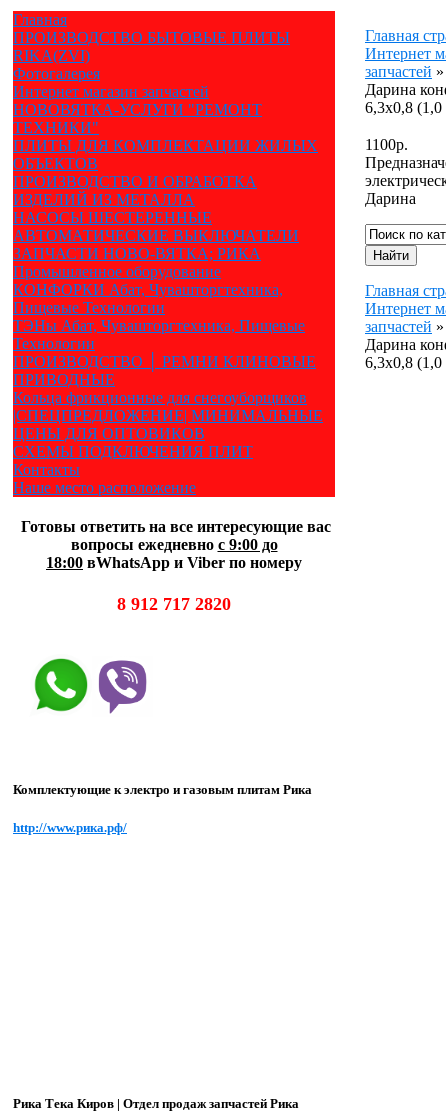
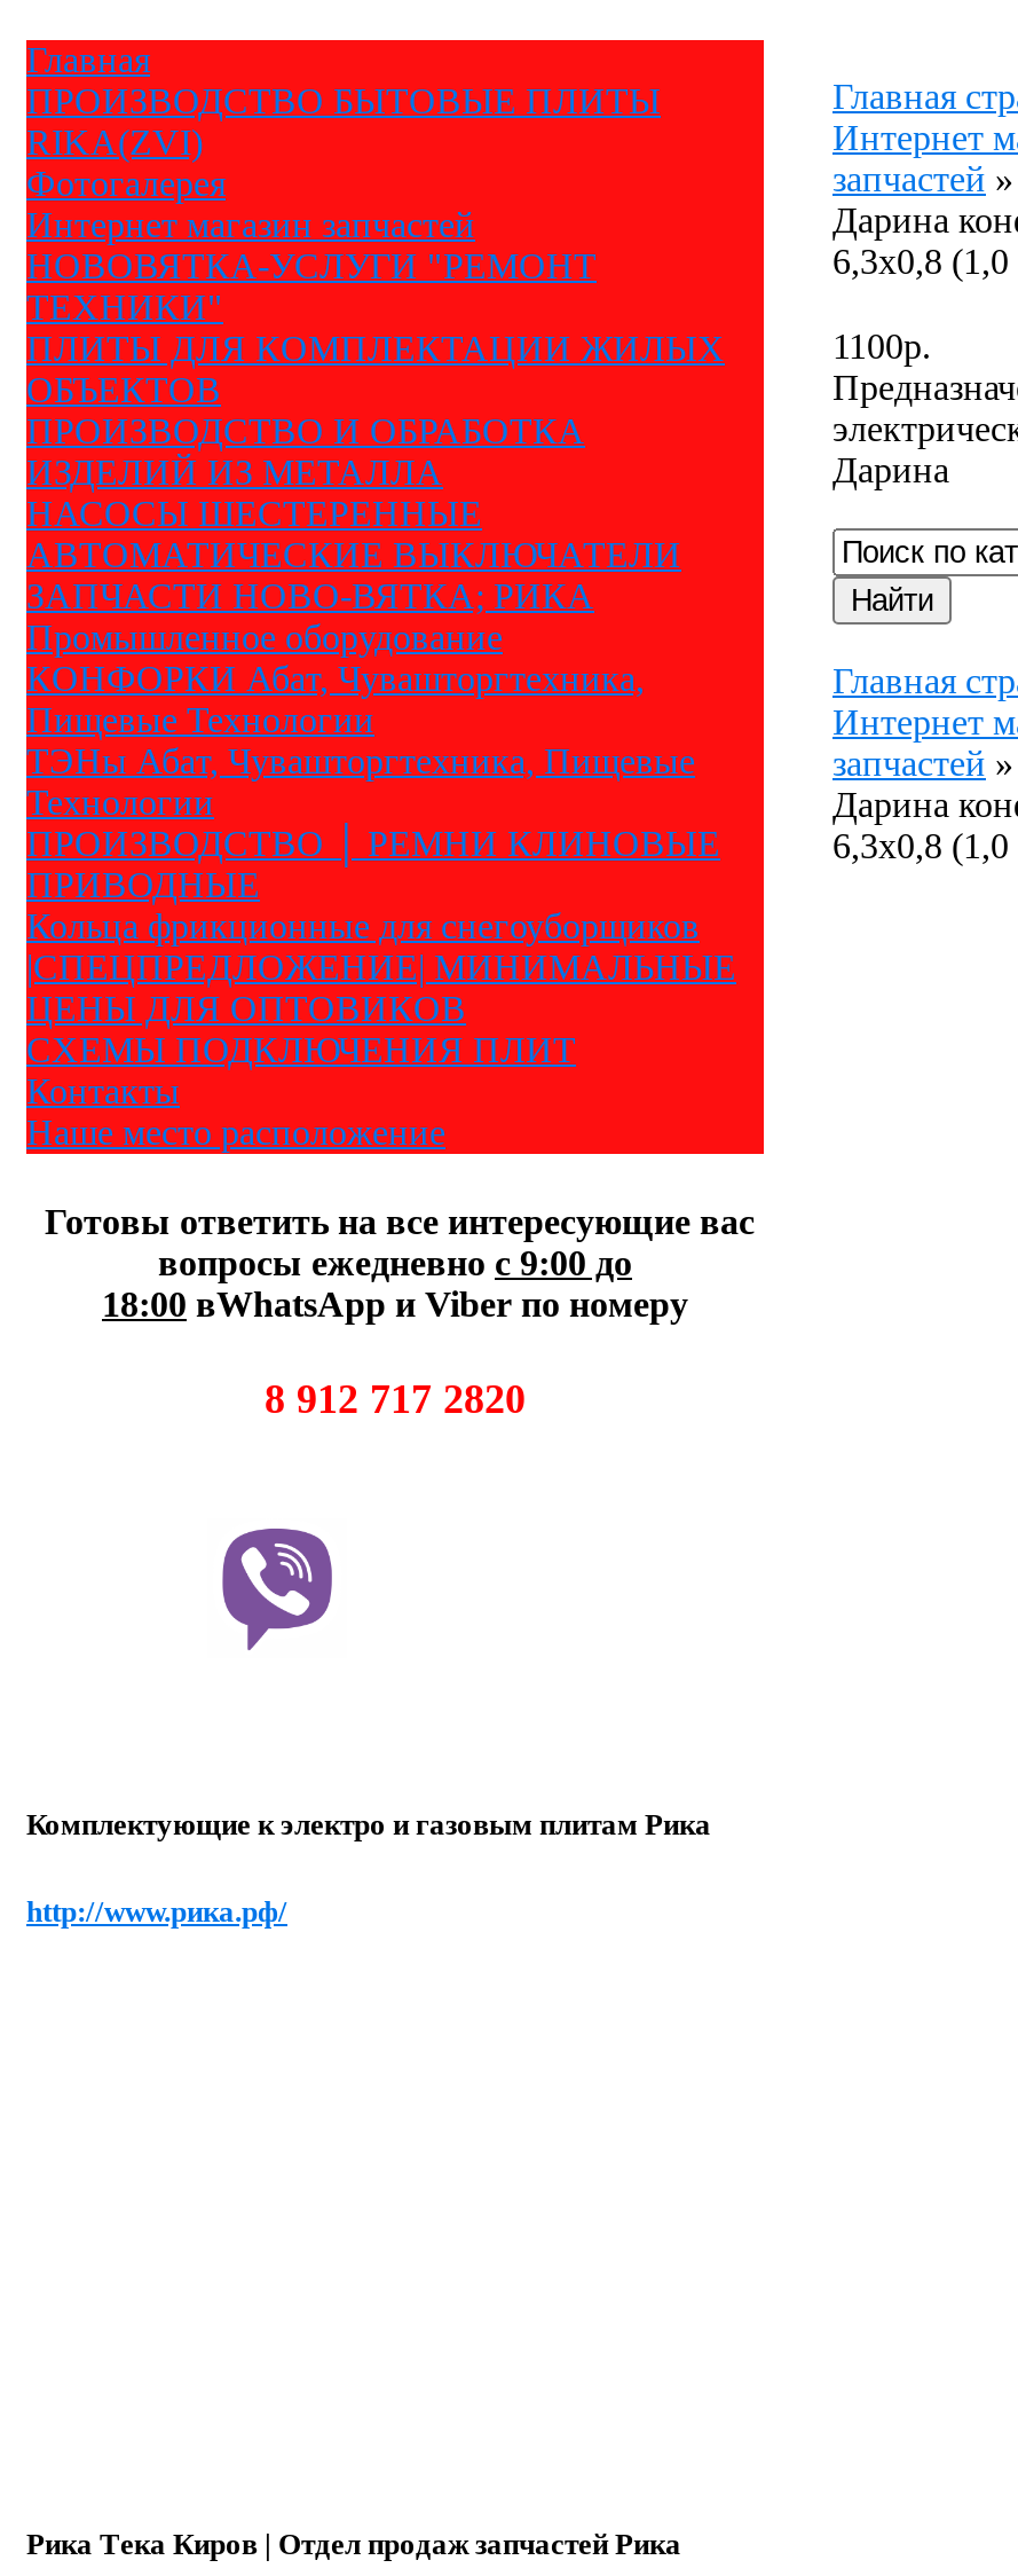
- [image]
